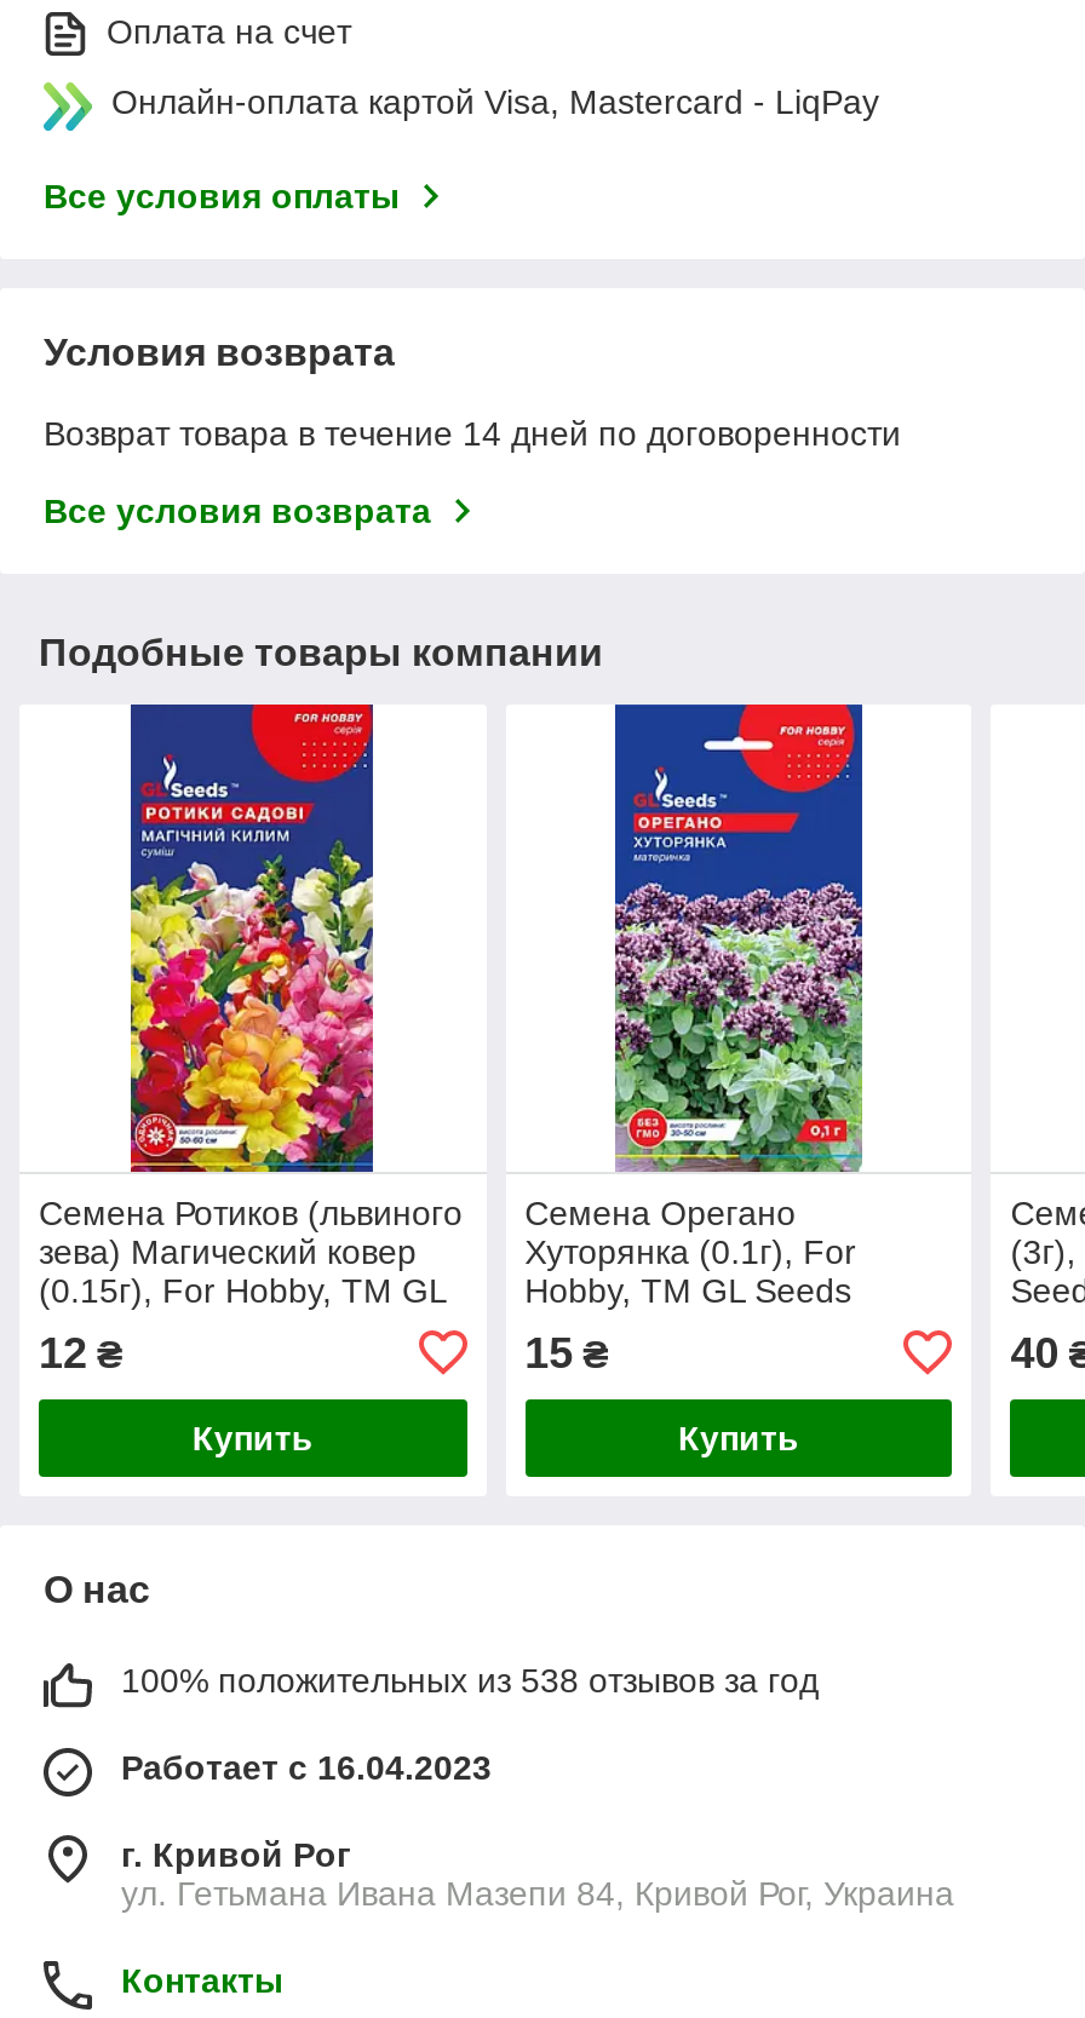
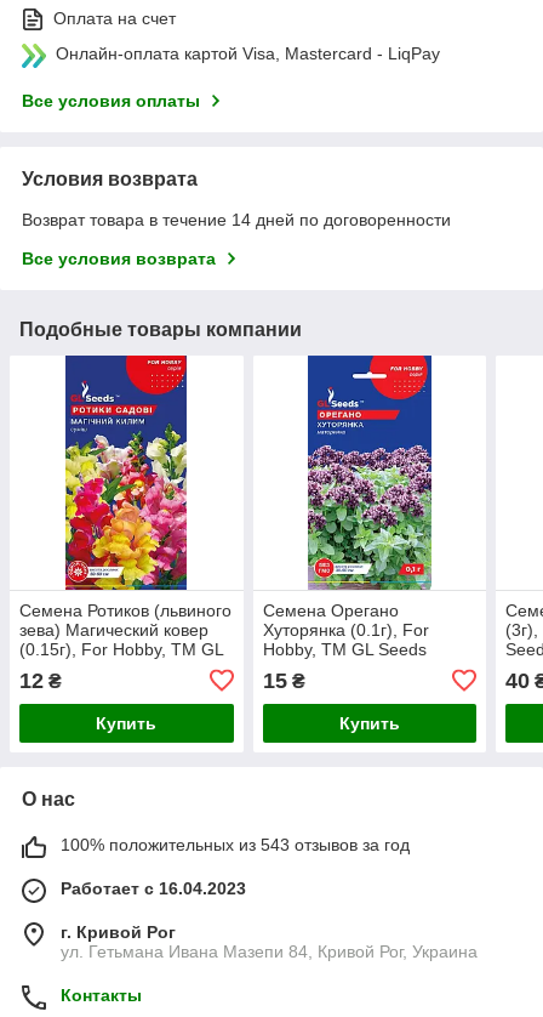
- 100% положительных из 538 отзывов за год
+ 100% положительных из 543 отзывов за год
